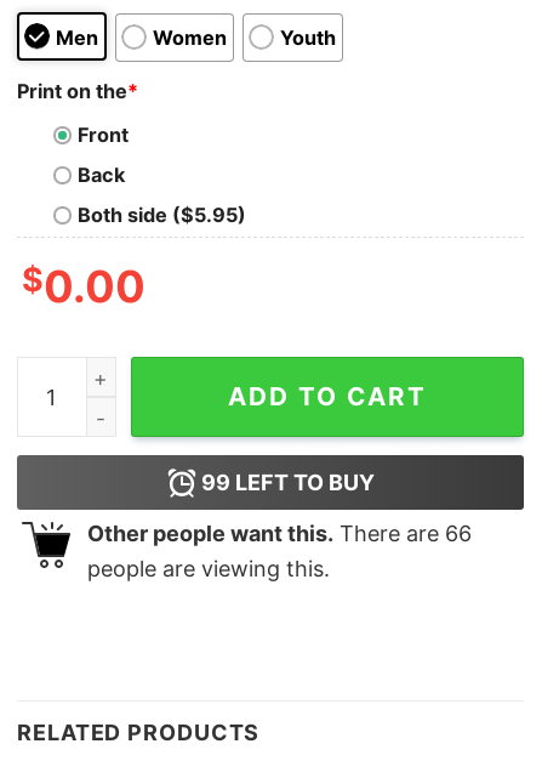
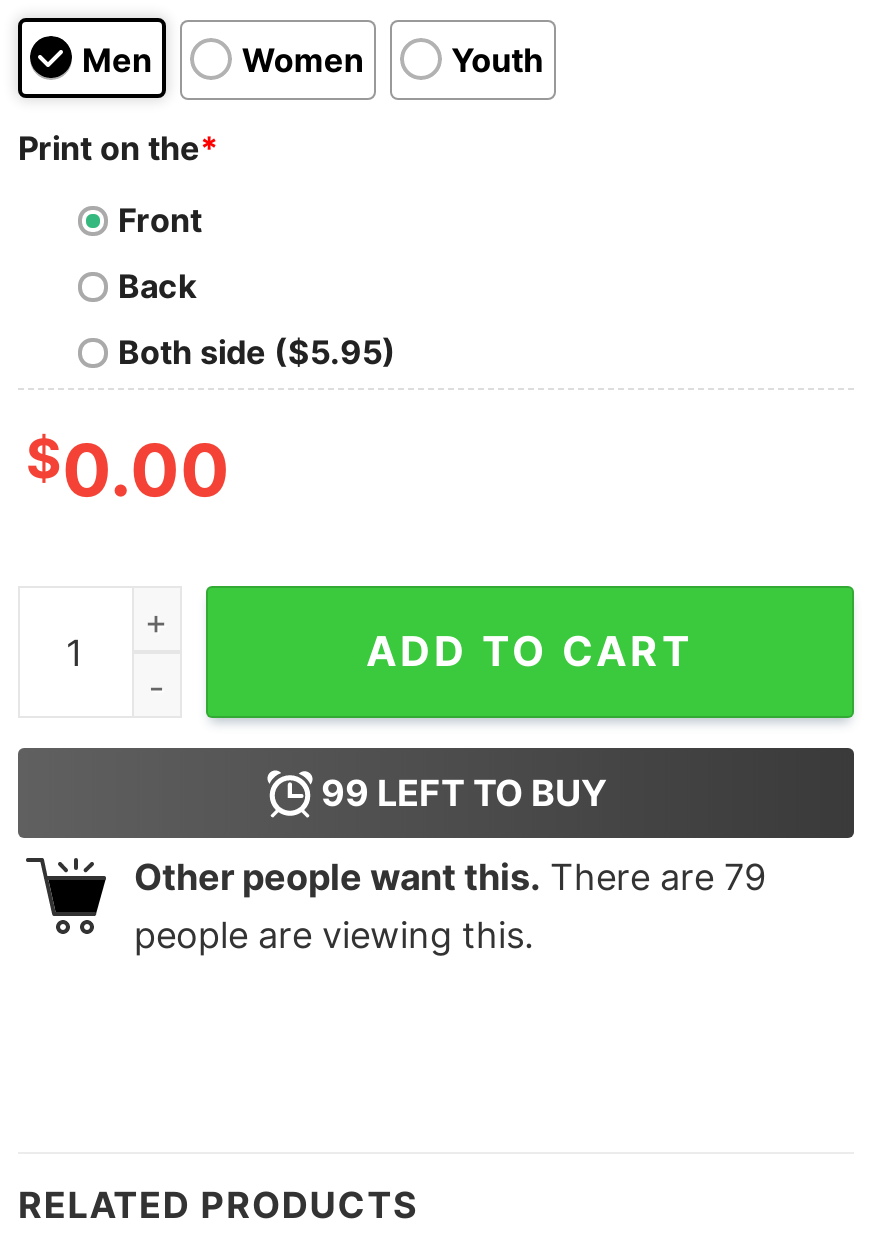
- Other people want this. There are 66
+ Other people want this. There are 79
